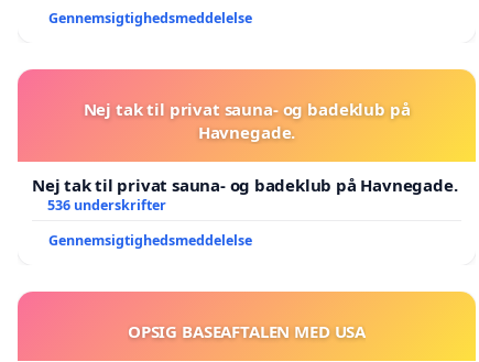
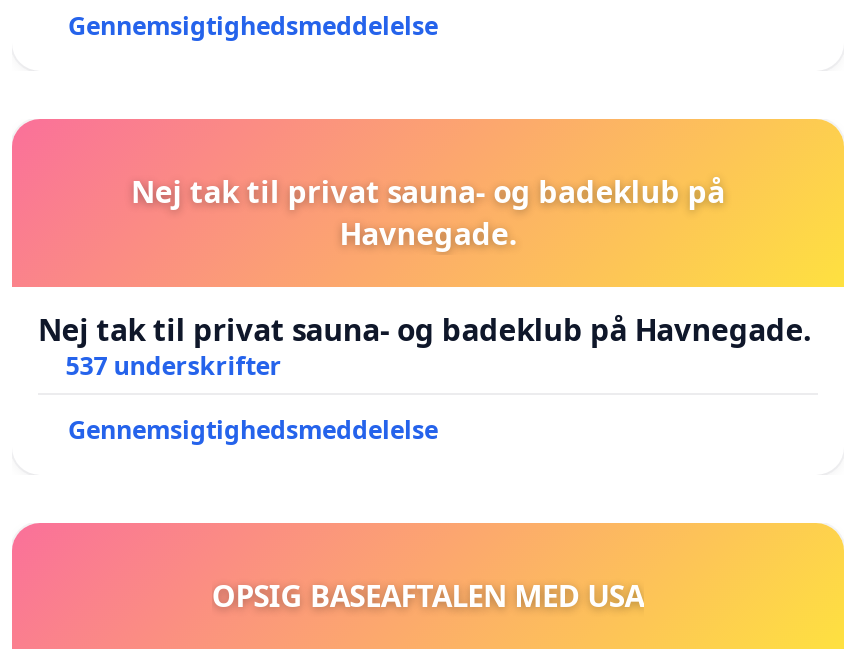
- 536 underskrifter
+ 537 underskrifter
